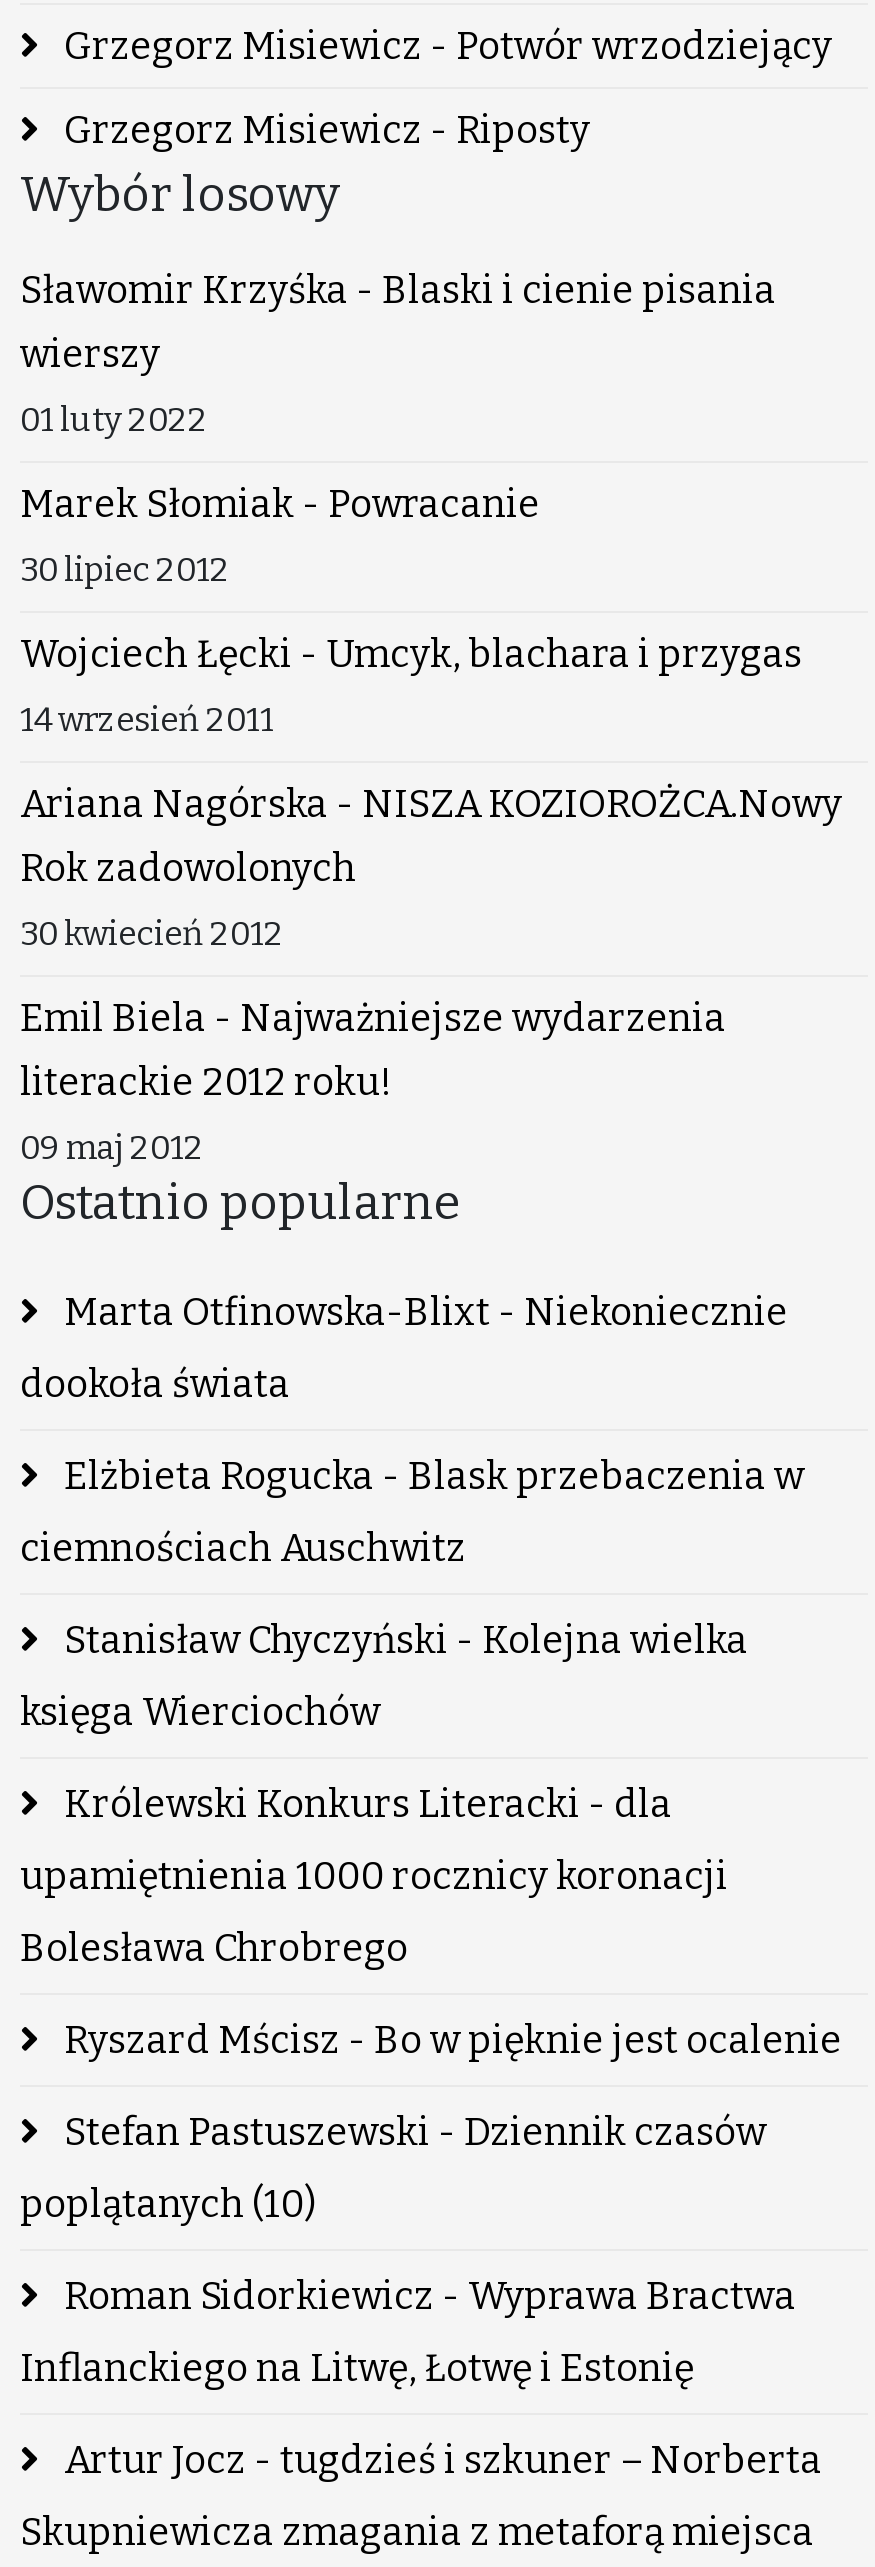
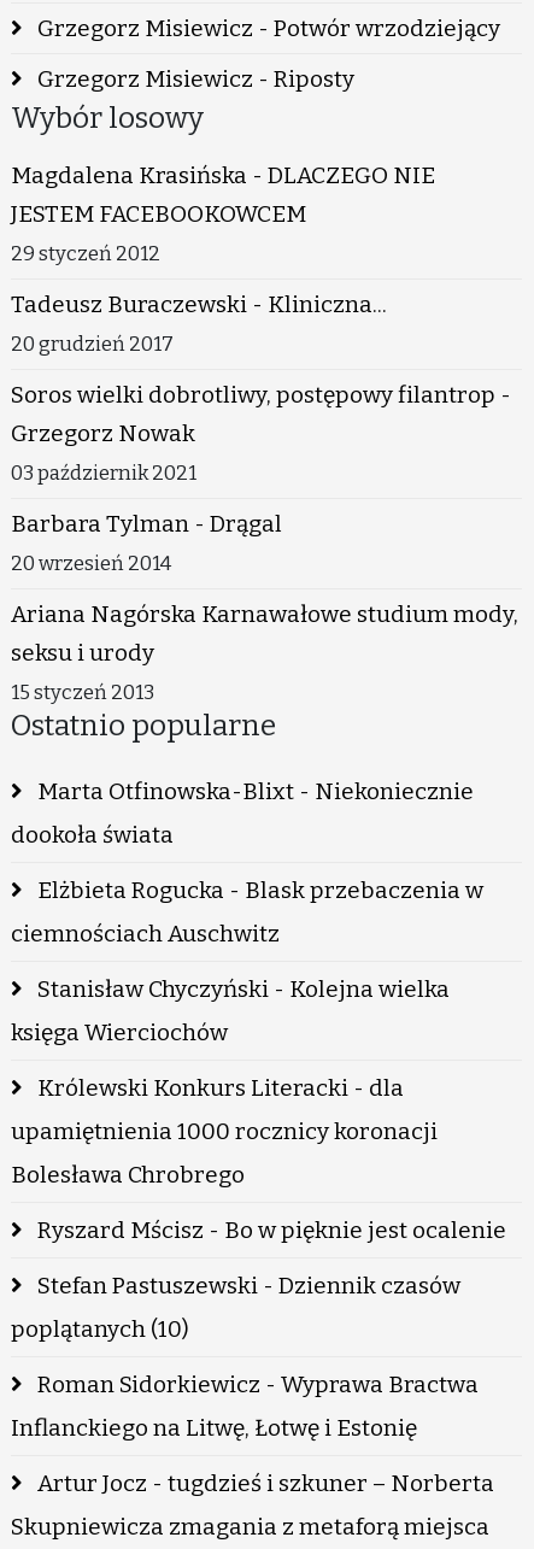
- Sławomir Krzyśka - Blaski i cienie pisania
- wierszy
+ Magdalena Krasińska - DLACZEGO NIE
+ JESTEM FACEBOOKOWCEM

- 01 luty 2022
+ 29 styczeń 2012

- Marek Słomiak - Powracanie
+ Tadeusz Buraczewski - Kliniczna...

- 30 lipiec 2012
+ 20 grudzień 2017

- Wojciech Łęcki - Umcyk, blachara i przygas
+ Soros wielki dobrotliwy, postępowy filantrop -
+ Grzegorz Nowak

- 14 wrzesień 2011
+ 03 październik 2021

- Ariana Nagórska - NISZA KOZIOROŻCA.Nowy
- Rok zadowolonych
+ Barbara Tylman - Drągal

- 30 kwiecień 2012
+ 20 wrzesień 2014

- Emil Biela - Najważniejsze wydarzenia
- literackie 2012 roku!
+ Ariana Nagórska Karnawałowe studium mody,
+ seksu i urody

- 09 maj 2012
+ 15 styczeń 2013
